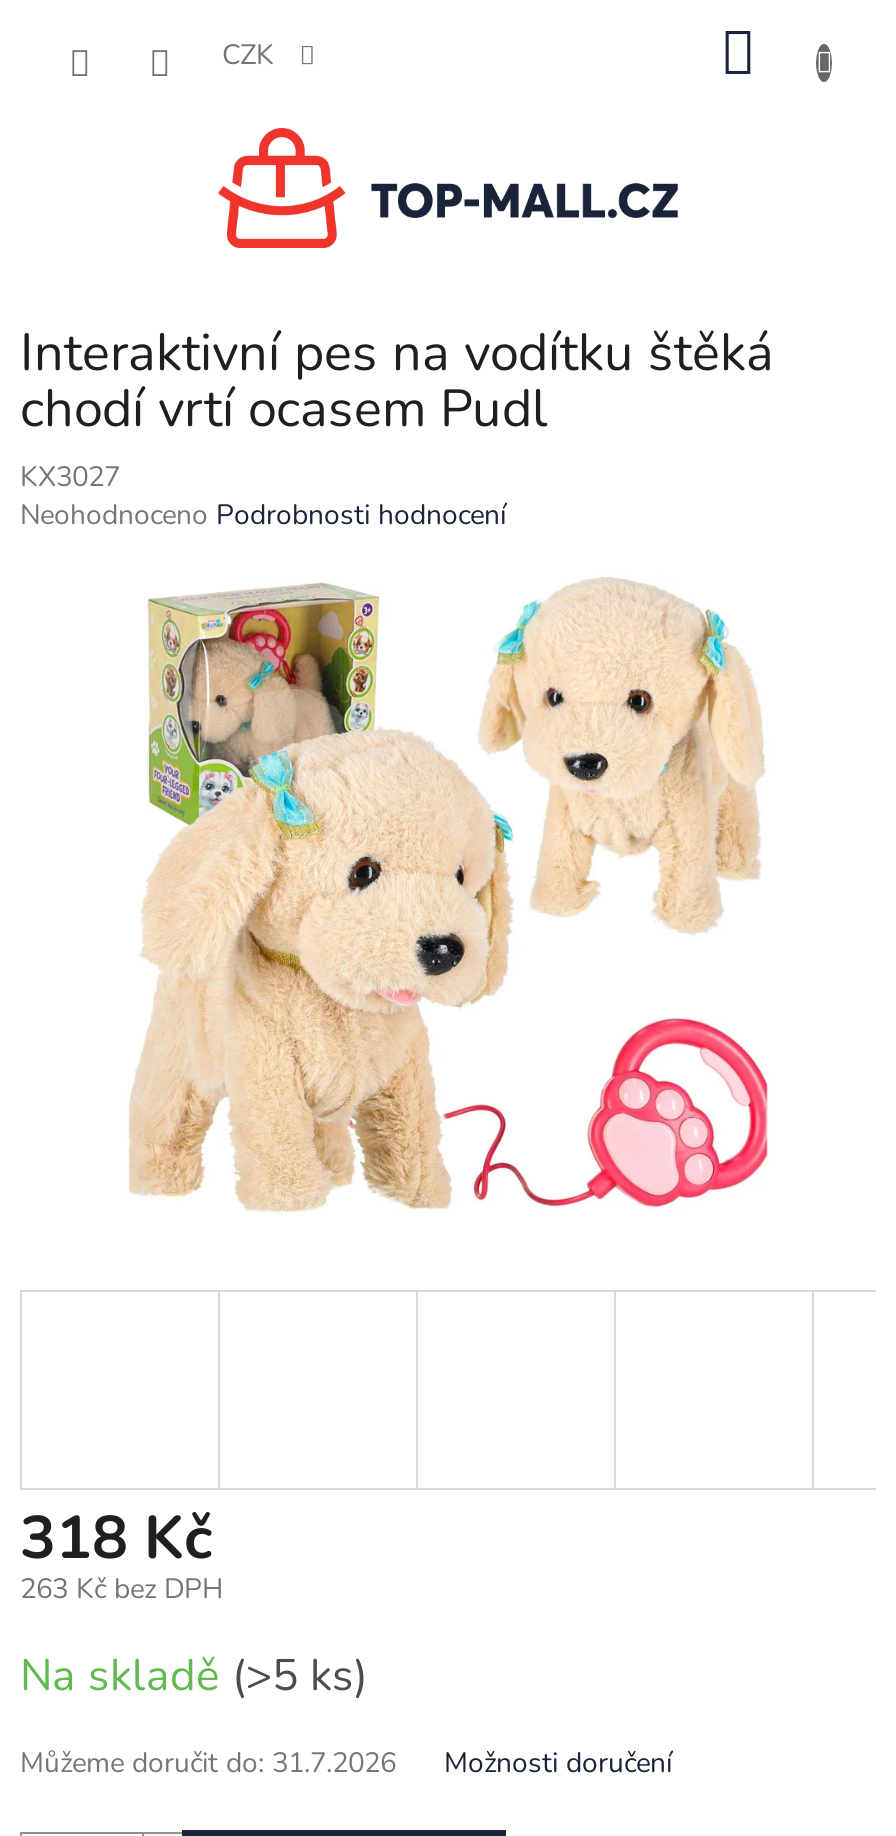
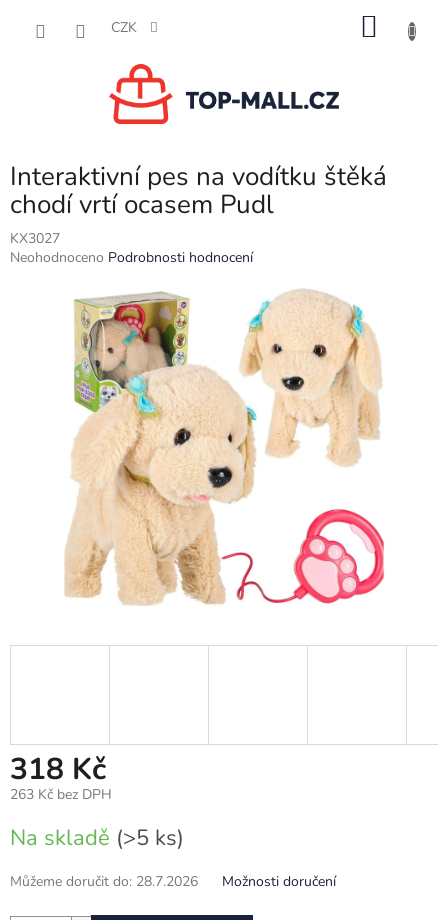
- Můžeme doručit do: 31.7.2026
+ Můžeme doručit do: 28.7.2026
